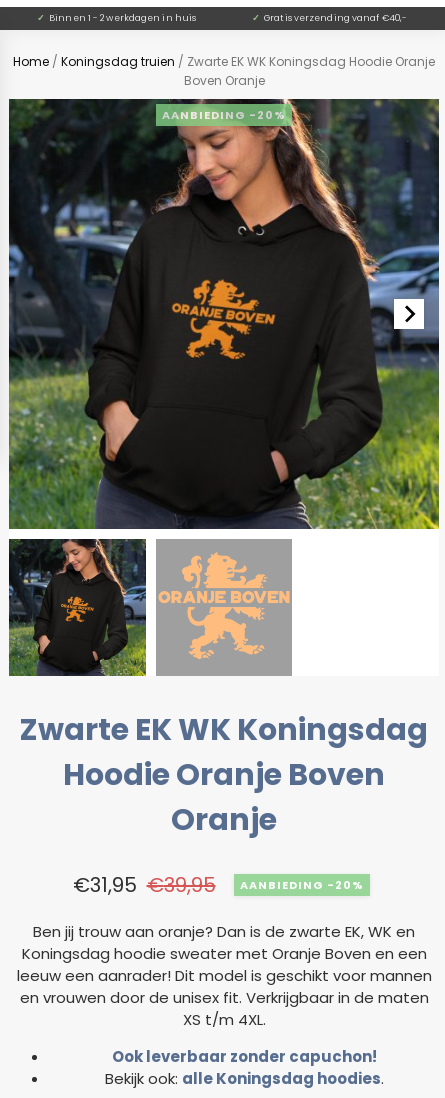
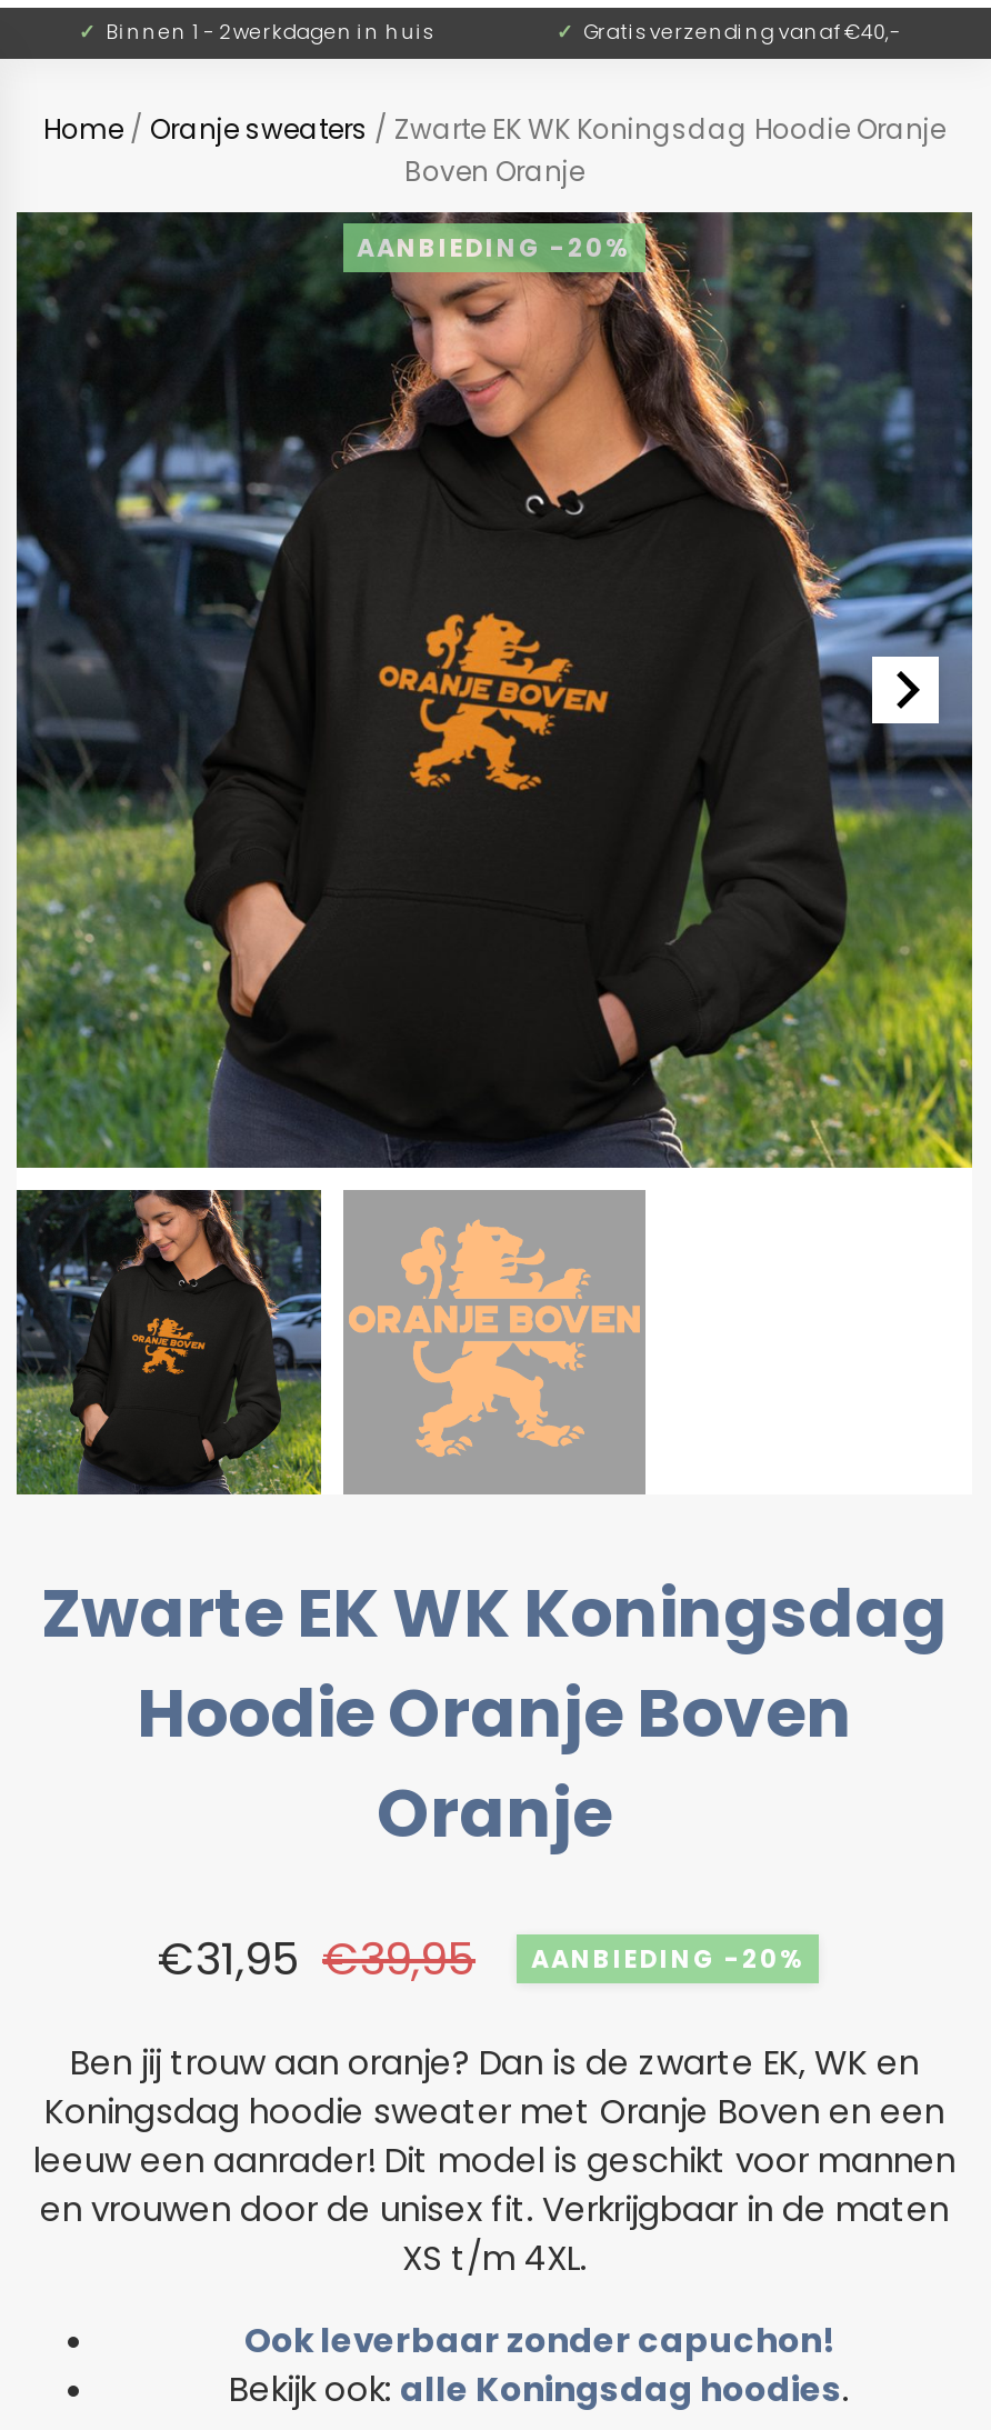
- Home / Koningsdag truien / Zwarte EK WK Koningsdag Hoodie Oranje
+ Home / Oranje sweaters / Zwarte EK WK Koningsdag Hoodie Oranje
